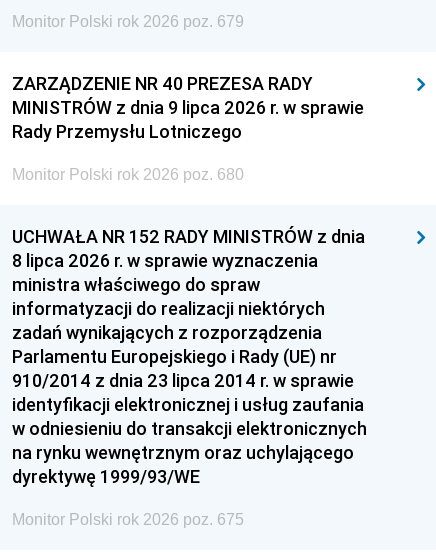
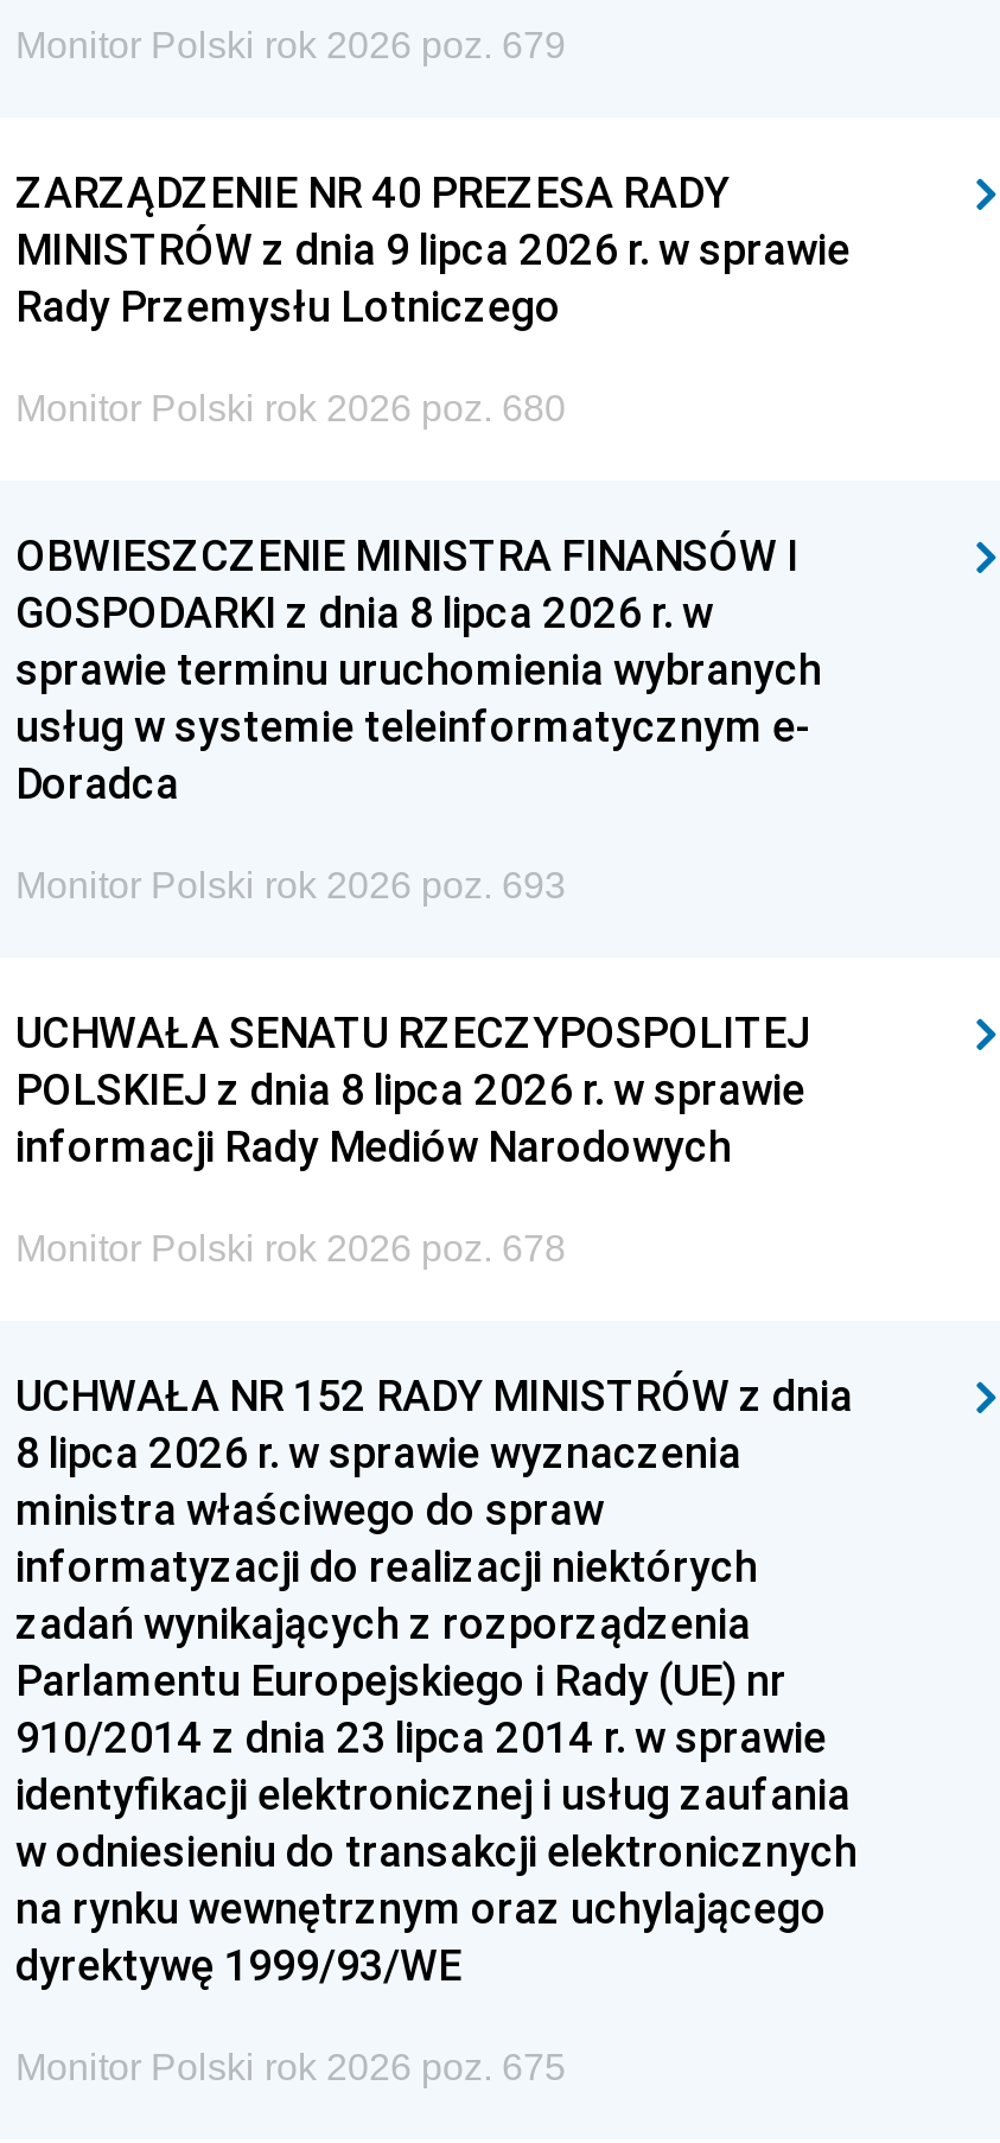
+ OBWIESZCZENIE MINISTRA FINANSÓW I
+ GOSPODARKI z dnia 8 lipca 2026 r. w
+ sprawie terminu uruchomienia wybranych
+ usług w systemie teleinformatycznym e-
+ Doradca
+ Monitor Polski rok 2026 poz. 693
+ UCHWAŁA SENATU RZECZYPOSPOLITEJ
+ POLSKIEJ z dnia 8 lipca 2026 r. w sprawie
+ informacji Rady Mediów Narodowych
+ Monitor Polski rok 2026 poz. 678
